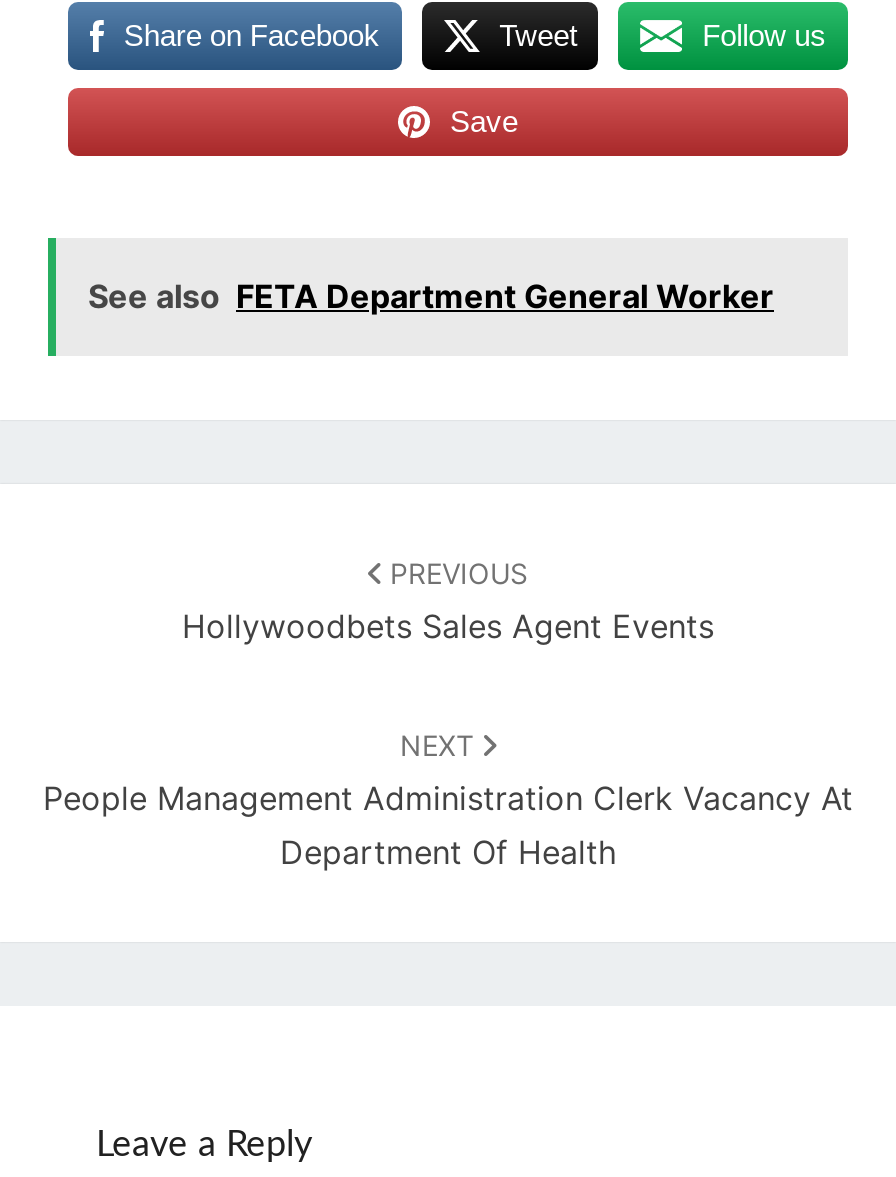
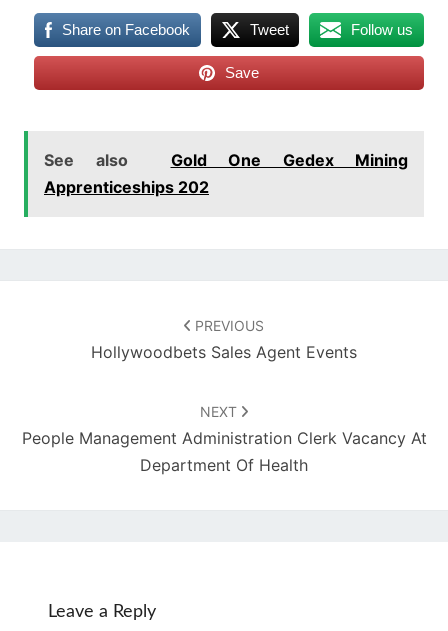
- See also FETA Department General Worker
+ See also
+ Gold One Gedex Mining
+ Apprenticeships 202
